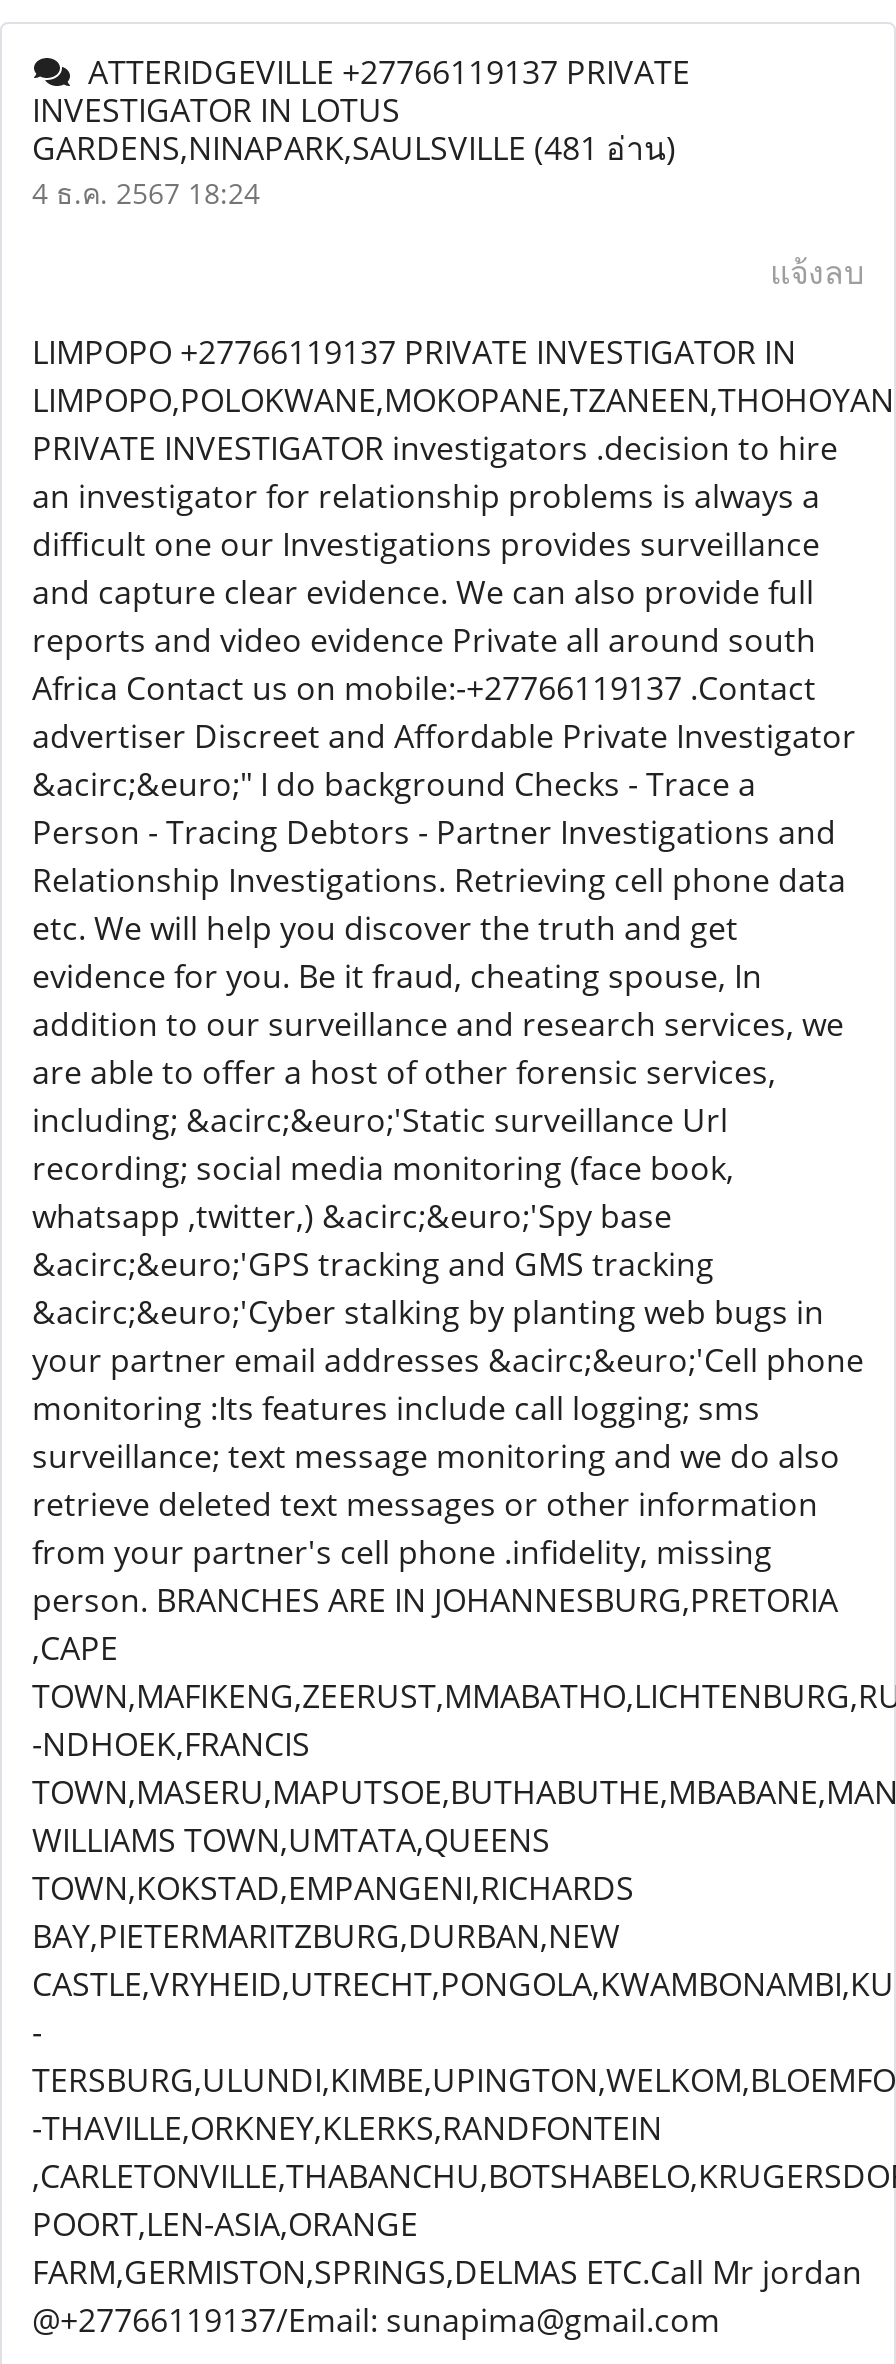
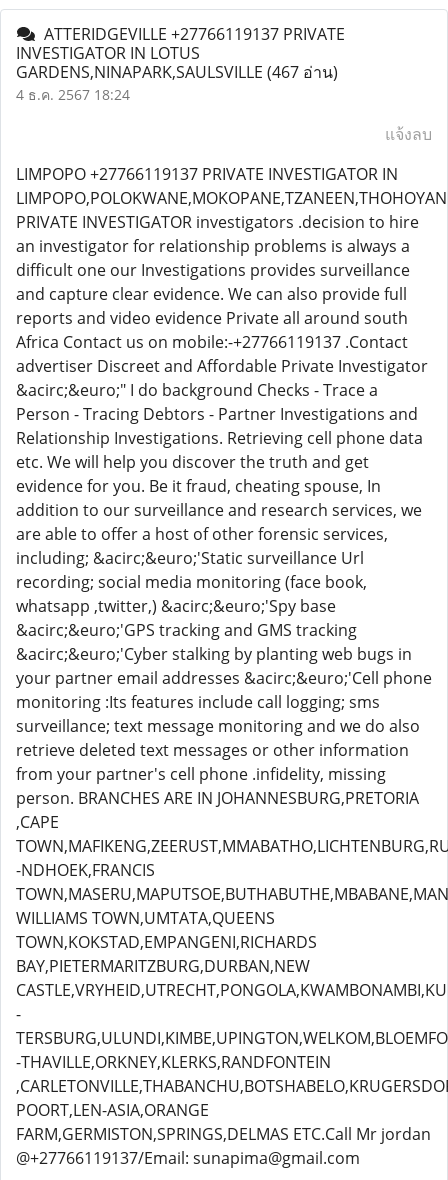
- GARDENS,NINAPARK,SAULSVILLE (481 อ่าน)
+ GARDENS,NINAPARK,SAULSVILLE (467 อ่าน)
